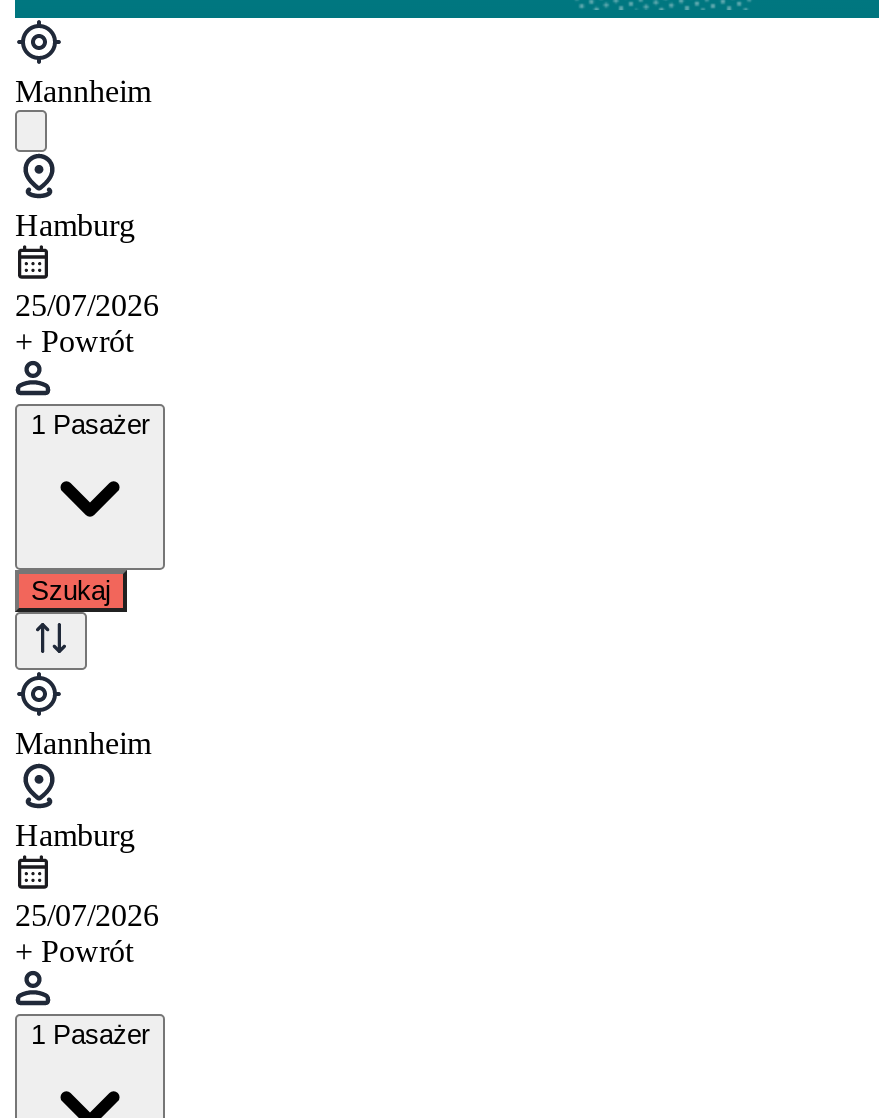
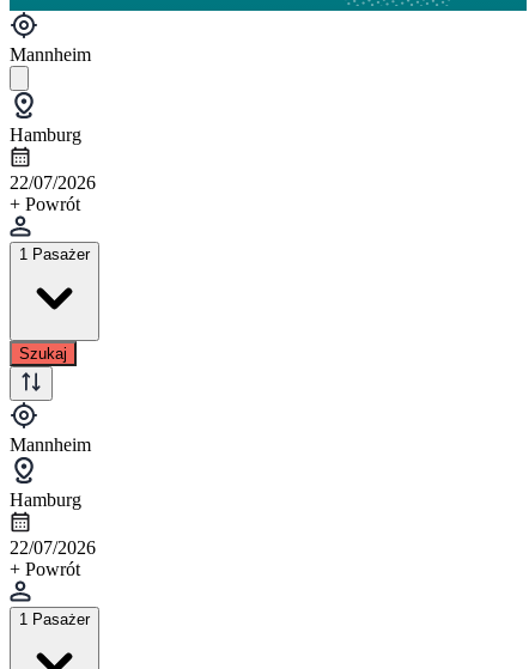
- 25/07/2026
+ 22/07/2026

- 25/07/2026
+ 22/07/2026
